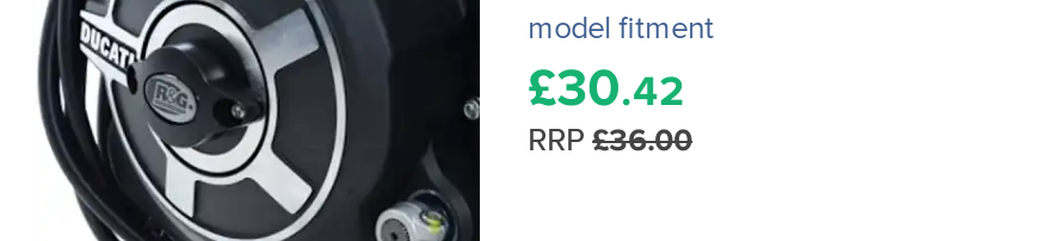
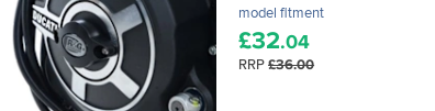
- £30.42
+ £32.04
